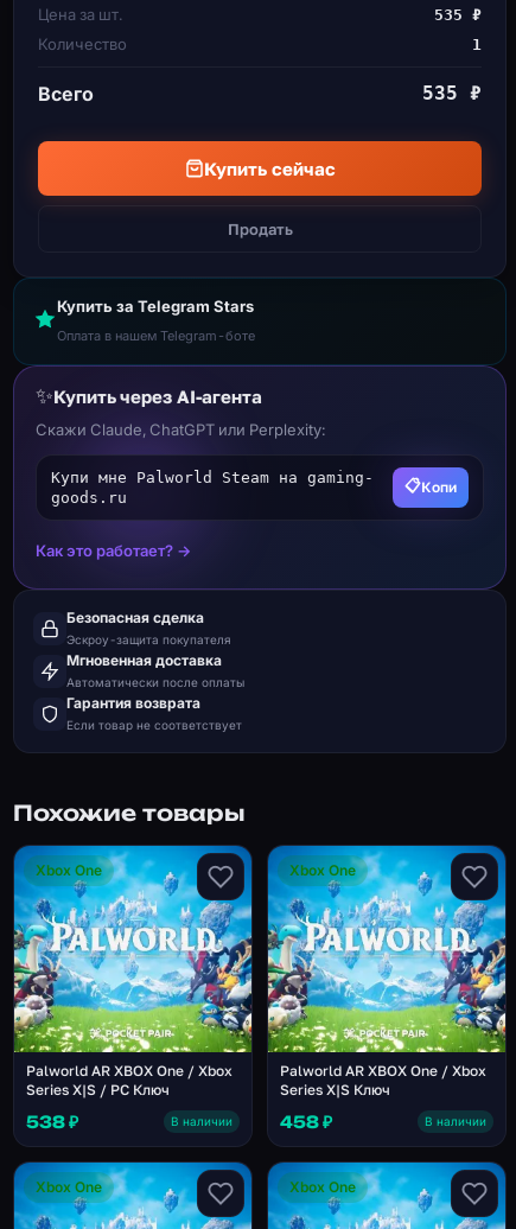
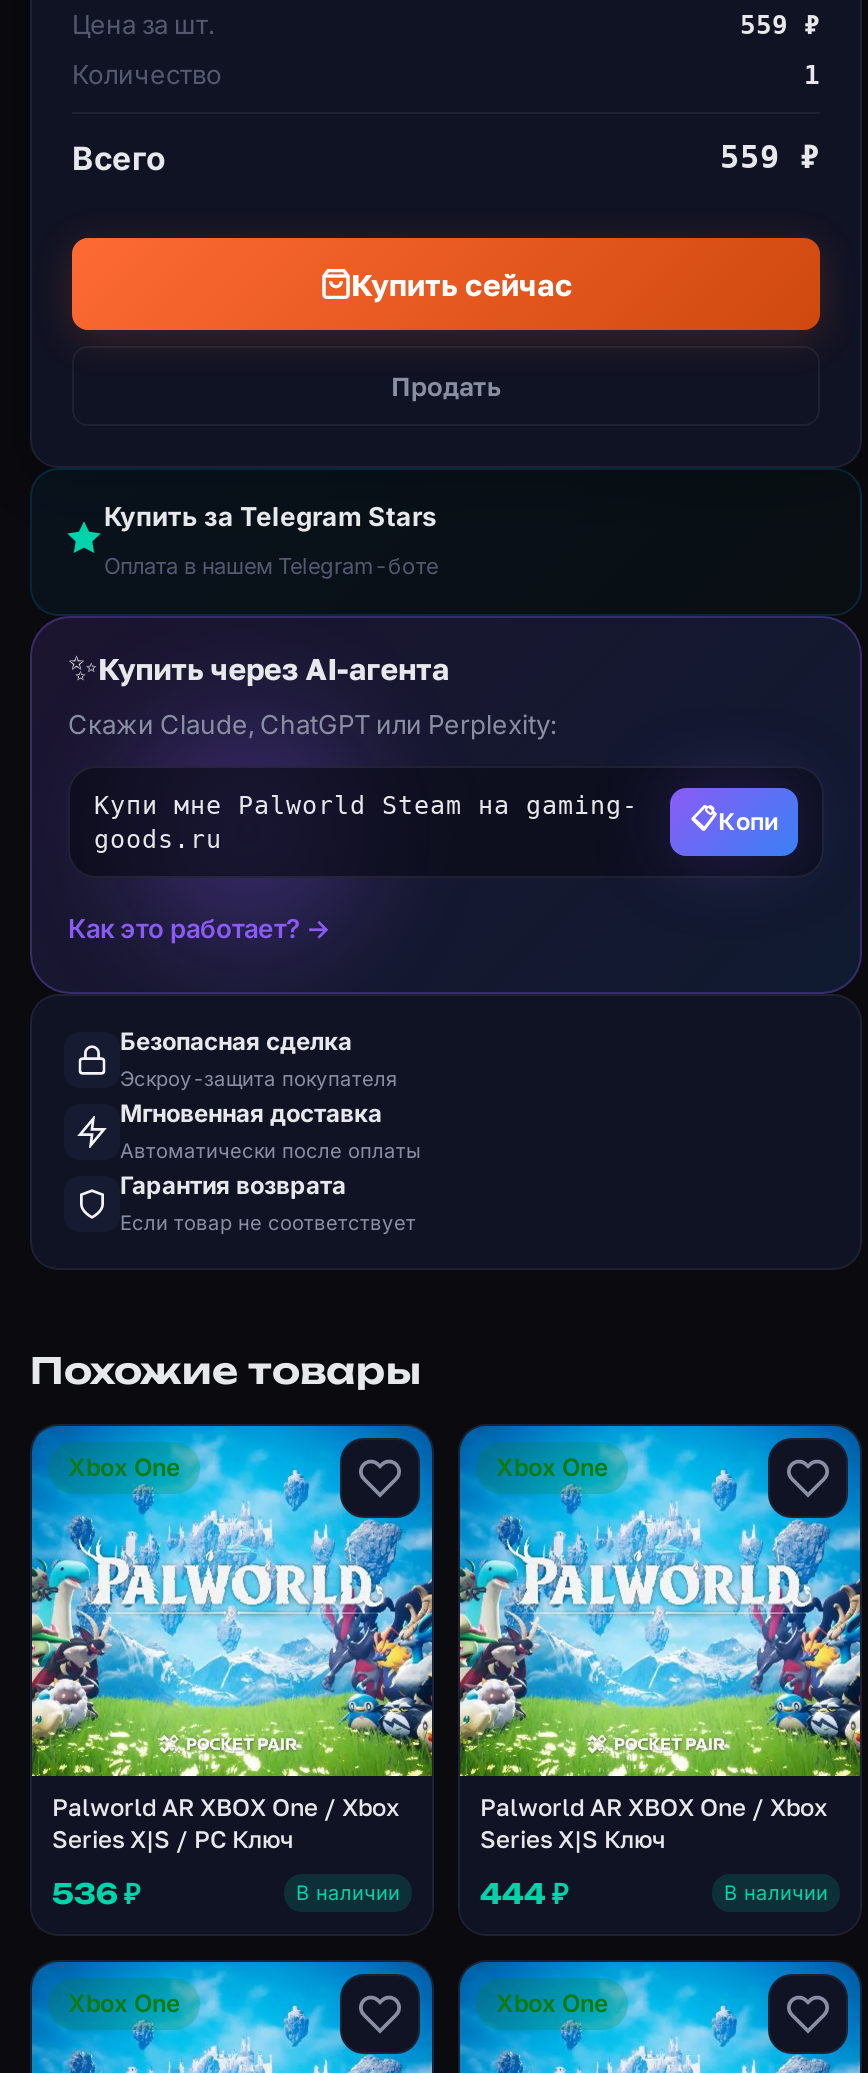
- 535 ₽
+ 559 ₽

- 535 ₽
+ 559 ₽

- 538 ₽
+ 536 ₽

- 458 ₽
+ 444 ₽
